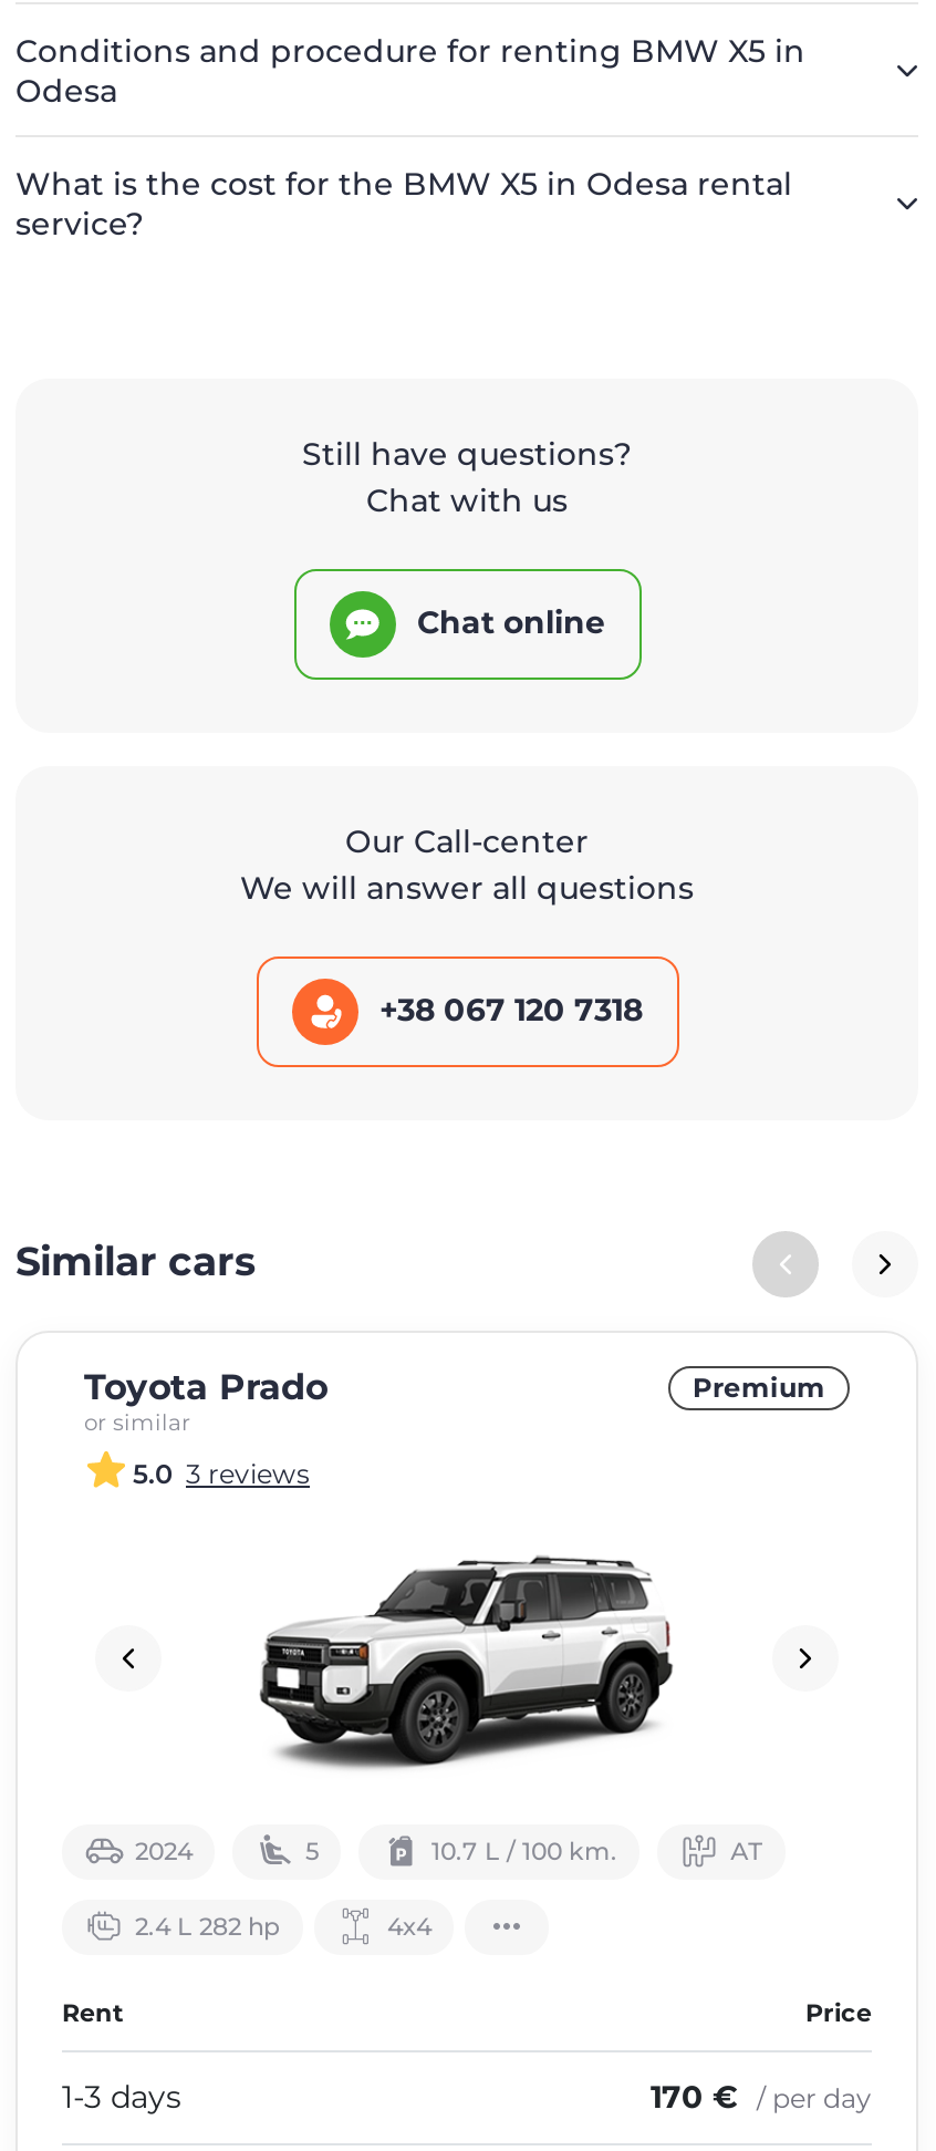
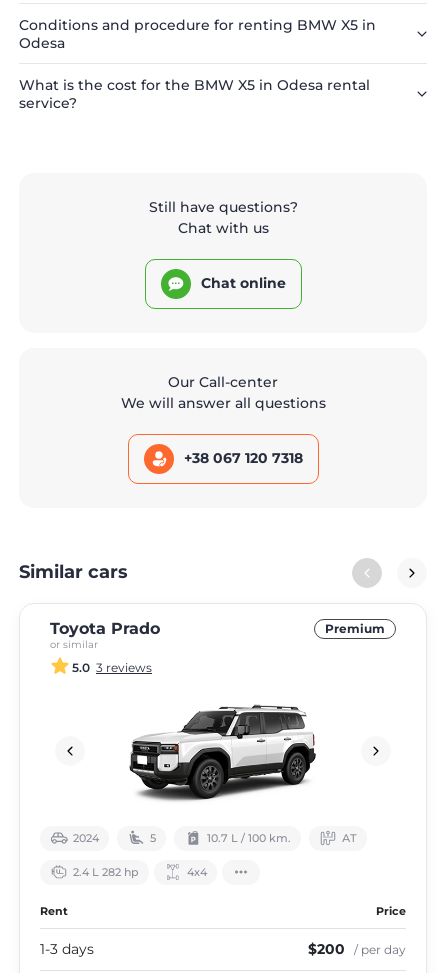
- 170 € / per day
+ $200 / per day
